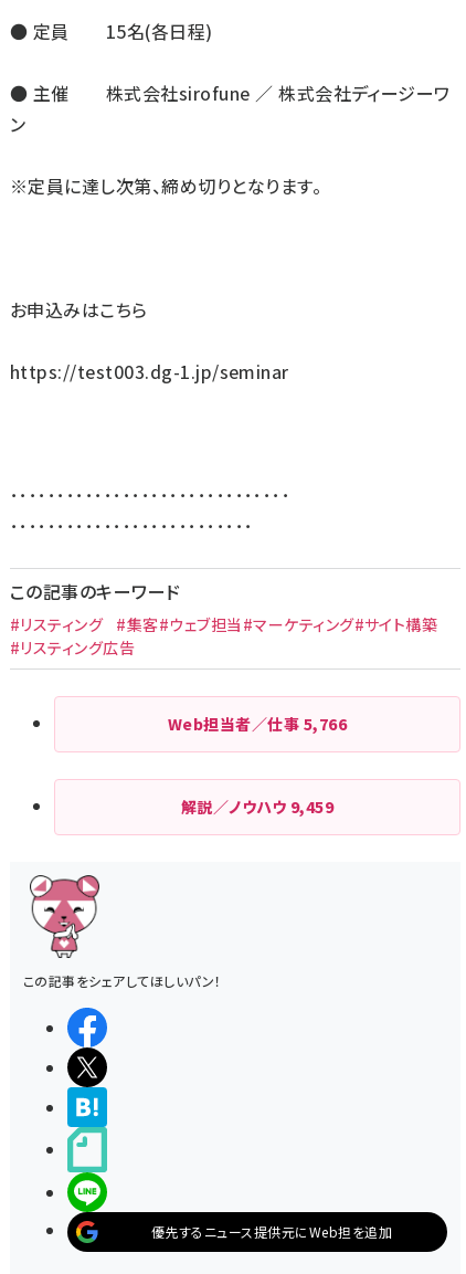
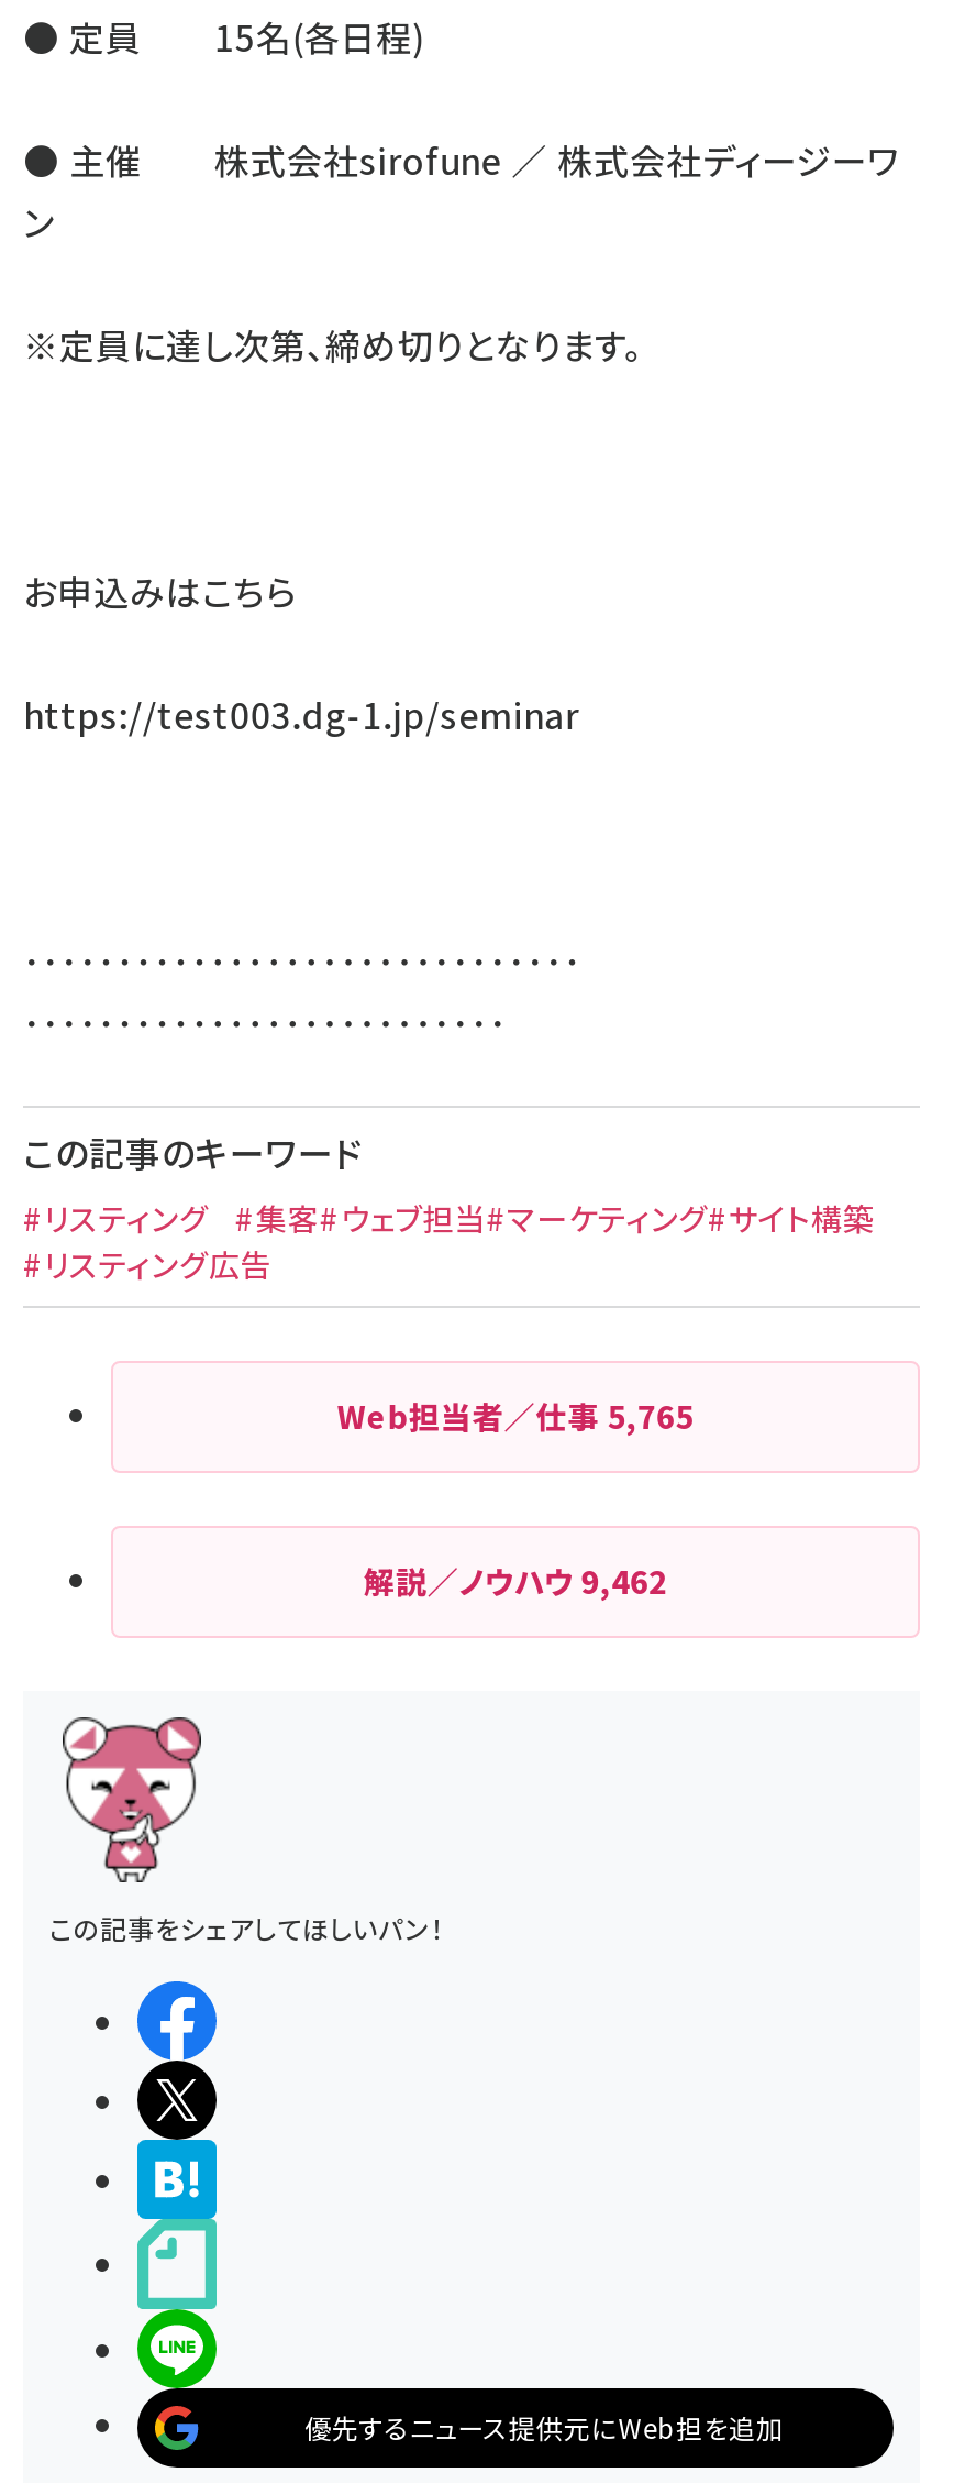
- Web担当者／仕事5,766
+ Web担当者／仕事5,765

- 解説／ノウハウ9,459
+ 解説／ノウハウ9,462
